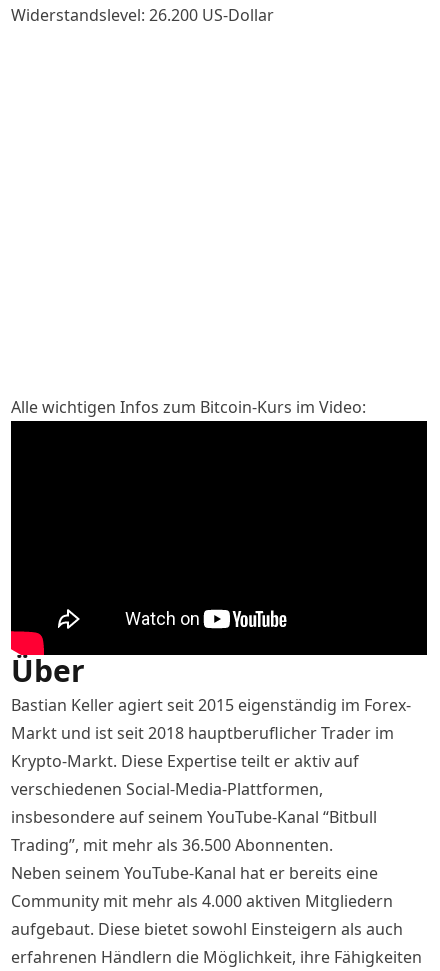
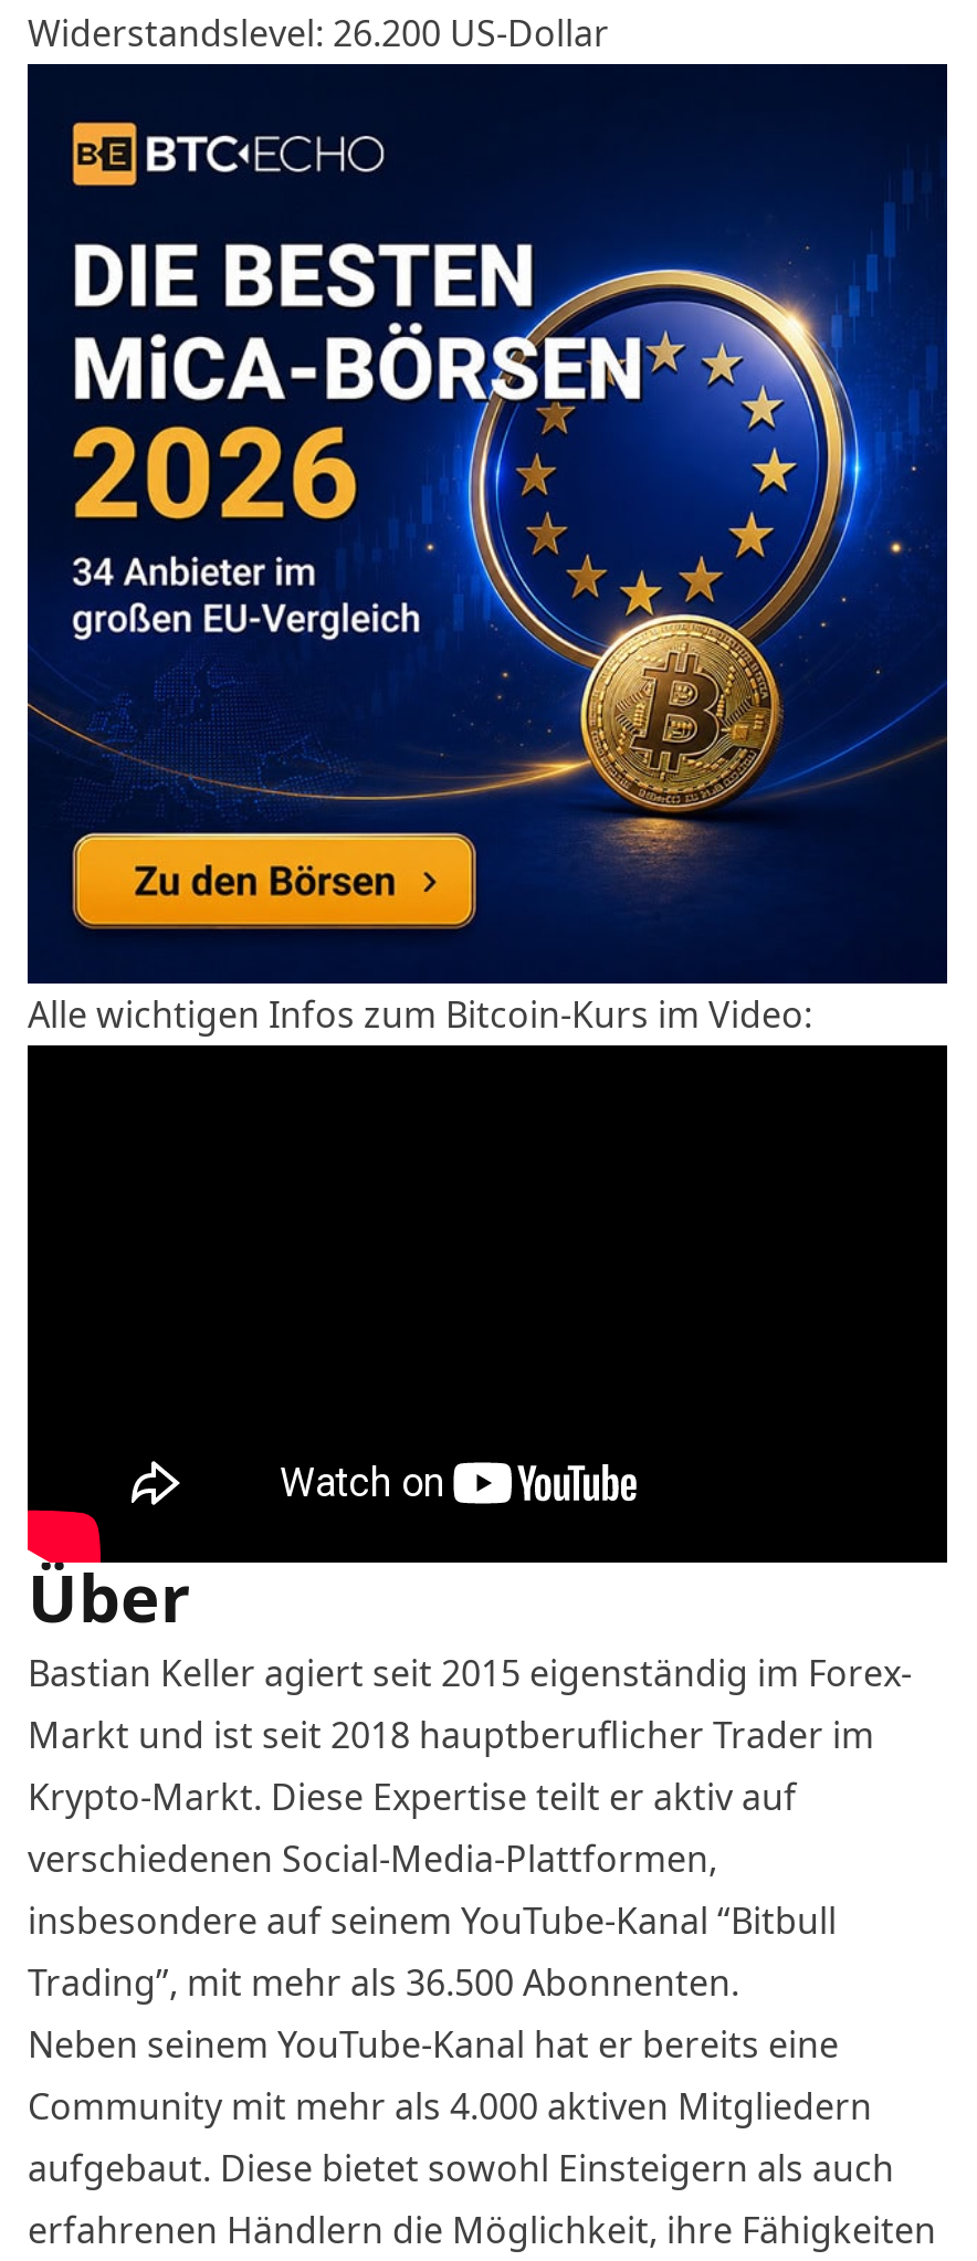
+ [image]
